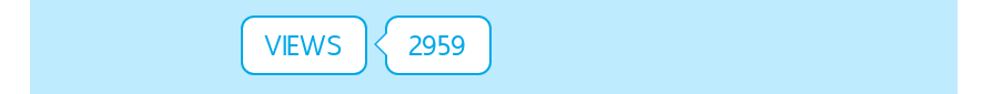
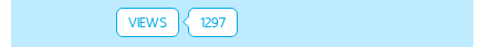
- VIEWS 2959
+ VIEWS 1297
